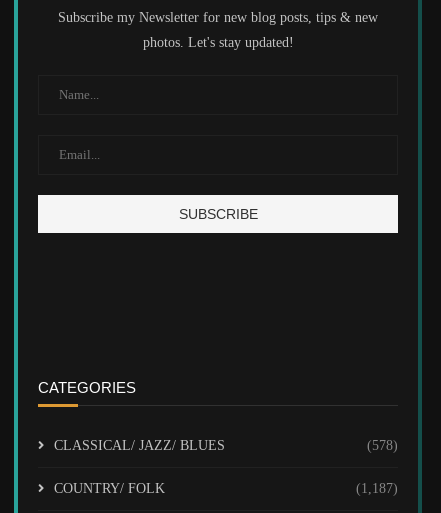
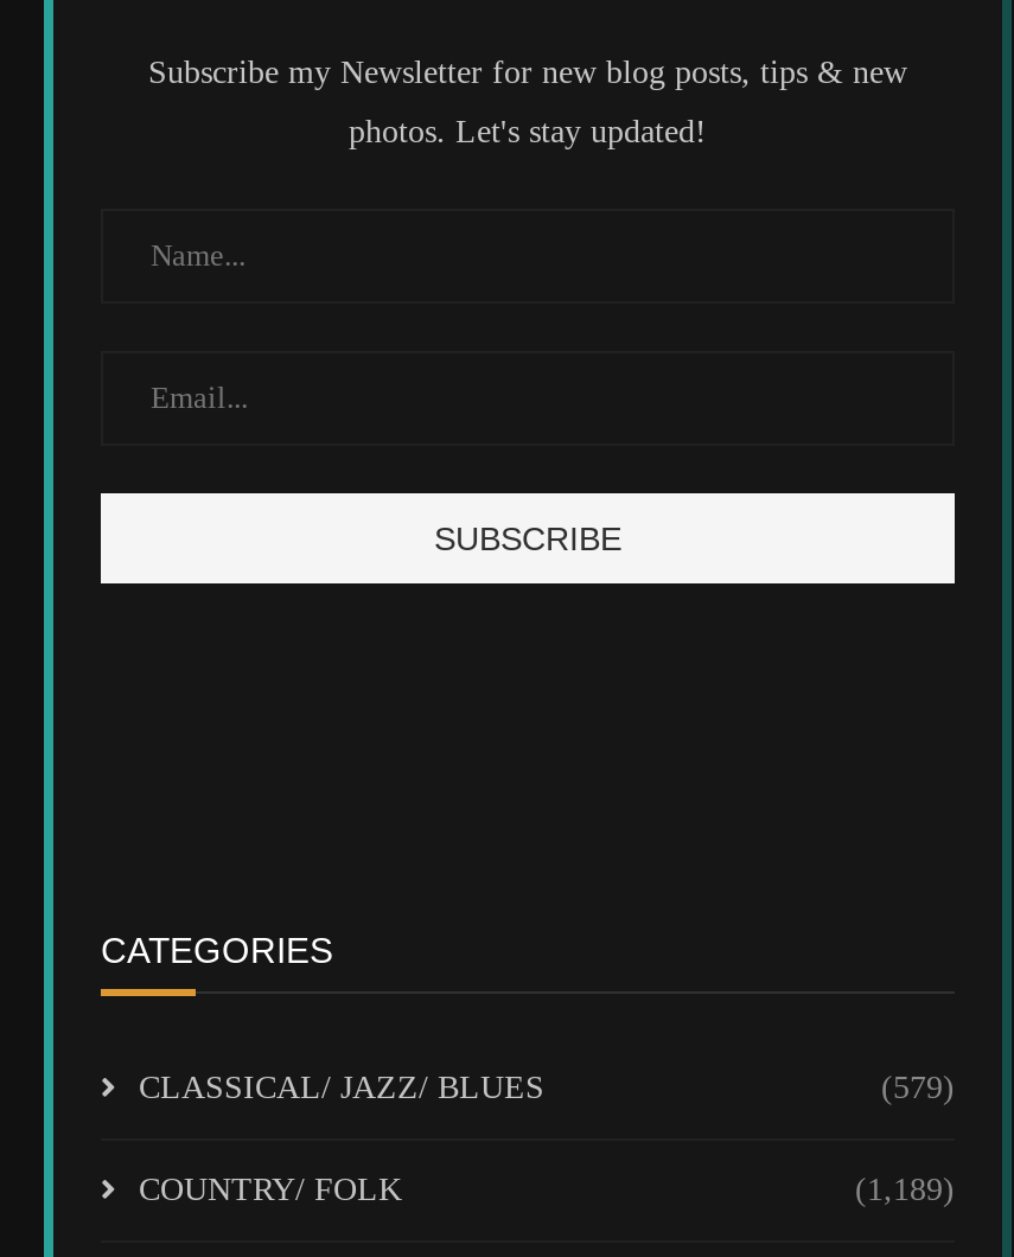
- (578)
+ (579)

- (1,187)
+ (1,189)
